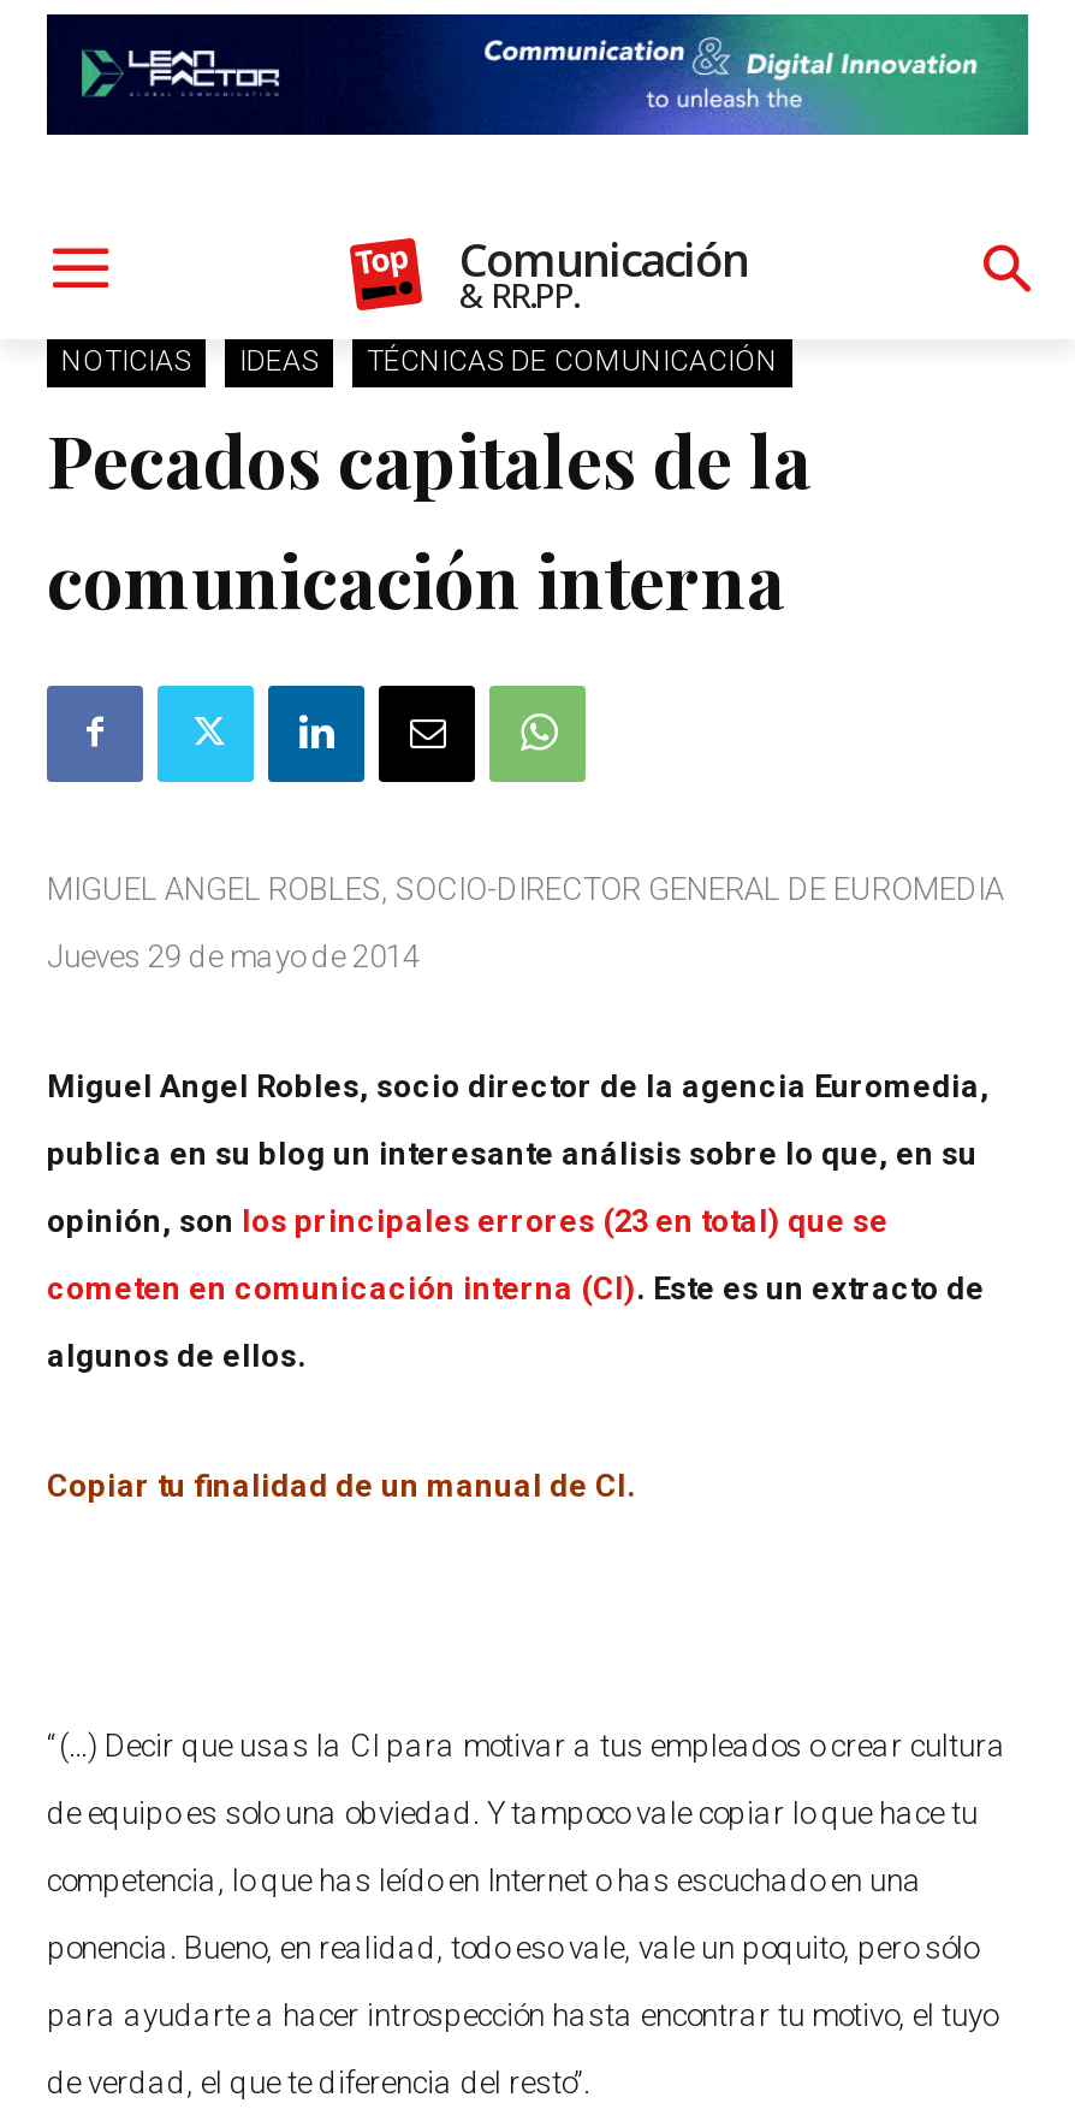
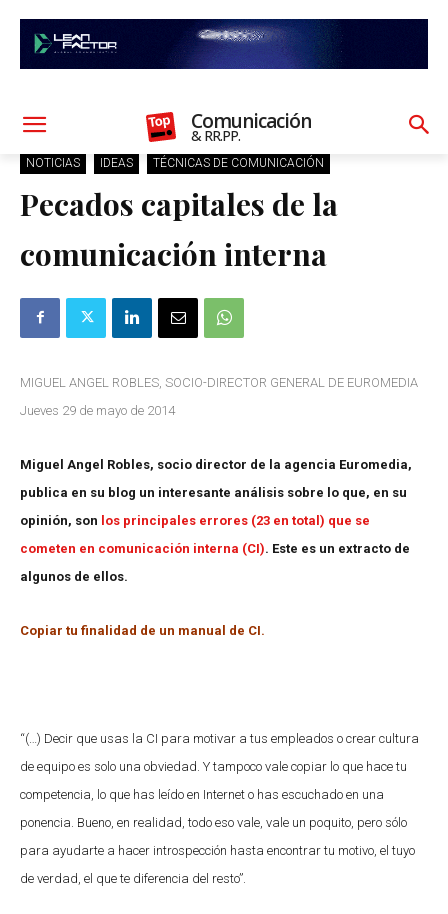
- [image]
+ [image]
